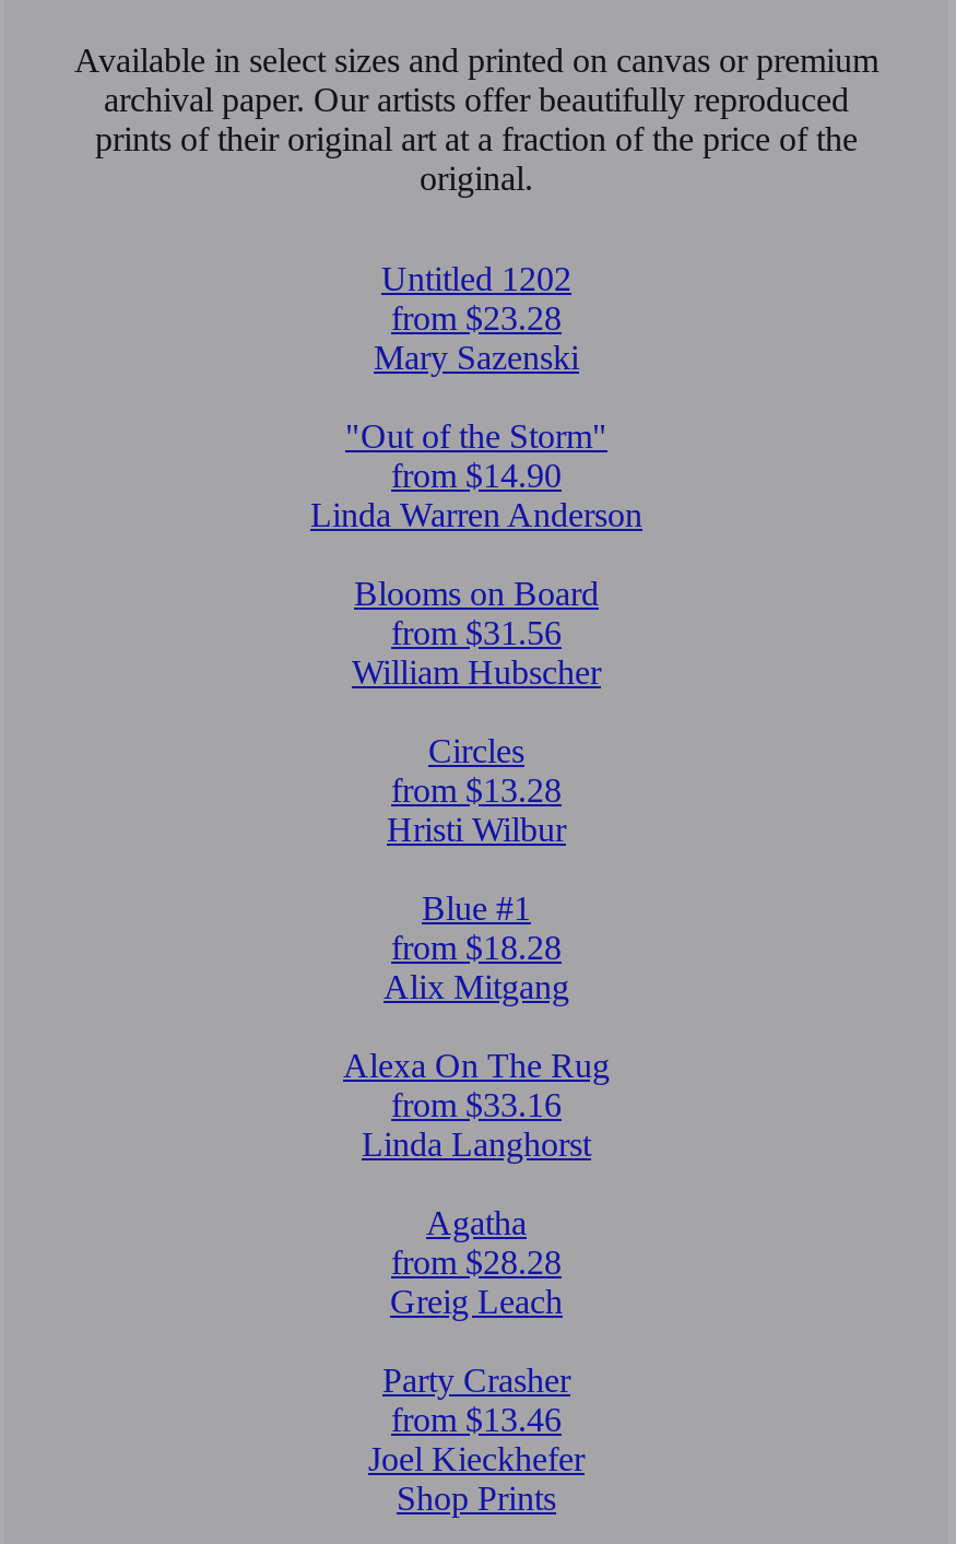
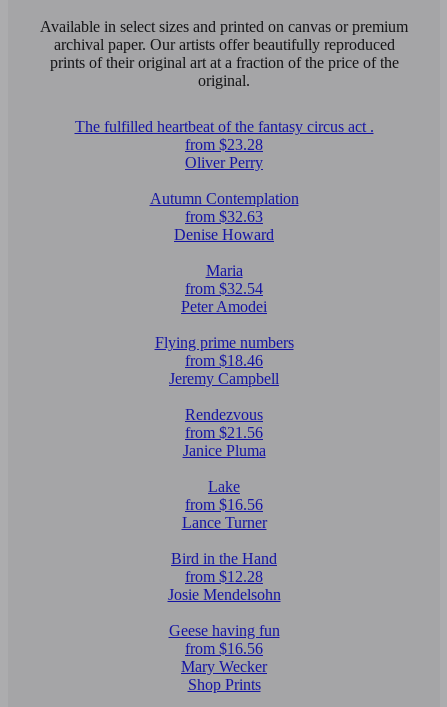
- Untitled 1202
+ The fulfilled heartbeat of the fantasy circus act .

- Mary Sazenski
+ Oliver Perry

- "Out of the Storm"
- from $14.90
- Linda Warren Anderson
+ Autumn Contemplation
+ from $32.63
+ Denise Howard

- Blooms on Board
- from $31.56
- William Hubscher
+ Maria
+ from $32.54
+ Peter Amodei

- Circles
- from $13.28
- Hristi Wilbur
+ Flying prime numbers
+ from $18.46
+ Jeremy Campbell

- Blue #1
- from $18.28
- Alix Mitgang
+ Rendezvous
+ from $21.56
+ Janice Pluma

- Alexa On The Rug
- from $33.16
- Linda Langhorst
+ Lake
+ from $16.56
+ Lance Turner

- Agatha
- from $28.28
- Greig Leach
+ Bird in the Hand
+ from $12.28
+ Josie Mendelsohn

- Party Crasher
- from $13.46
- Joel Kieckhefer
+ Geese having fun
+ from $16.56
+ Mary Wecker
